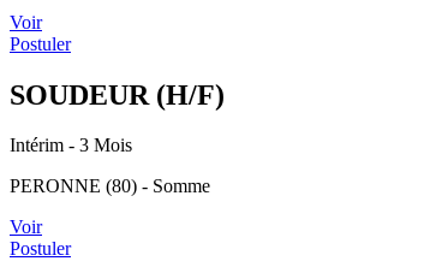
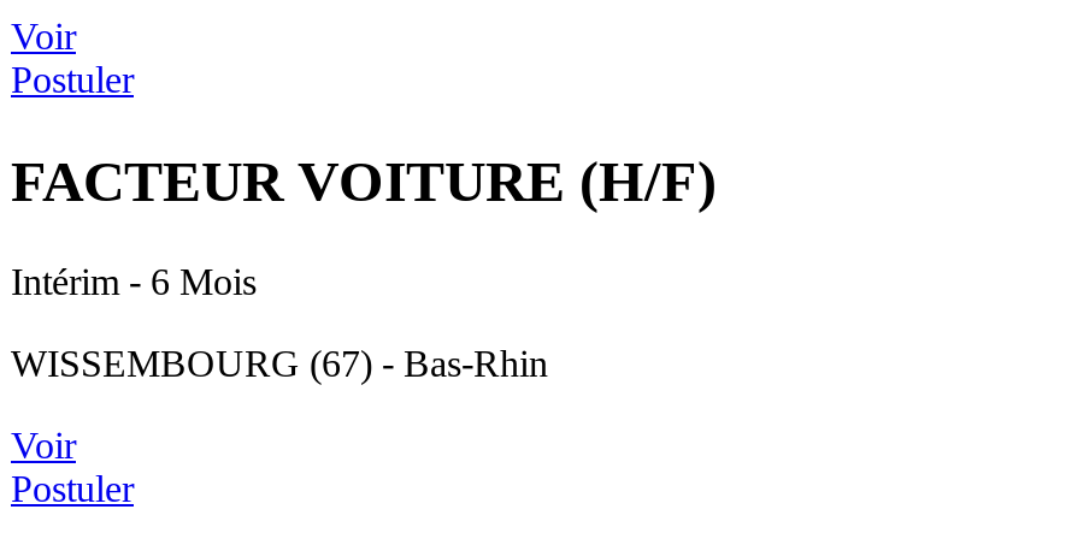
- SOUDEUR (H/F)
+ FACTEUR VOITURE (H/F)

- Intérim - 3 Mois
+ Intérim - 6 Mois

- PERONNE (80) - Somme
+ WISSEMBOURG (67) - Bas-Rhin
